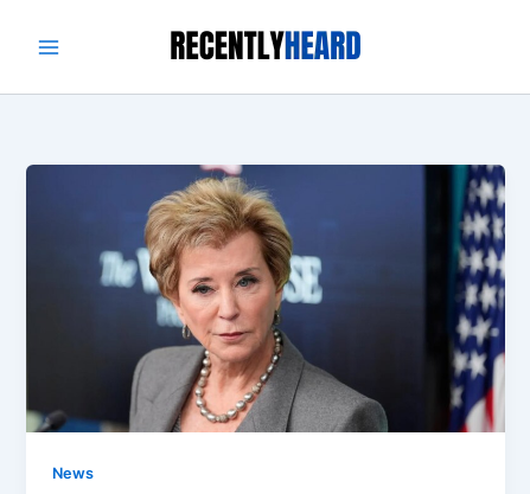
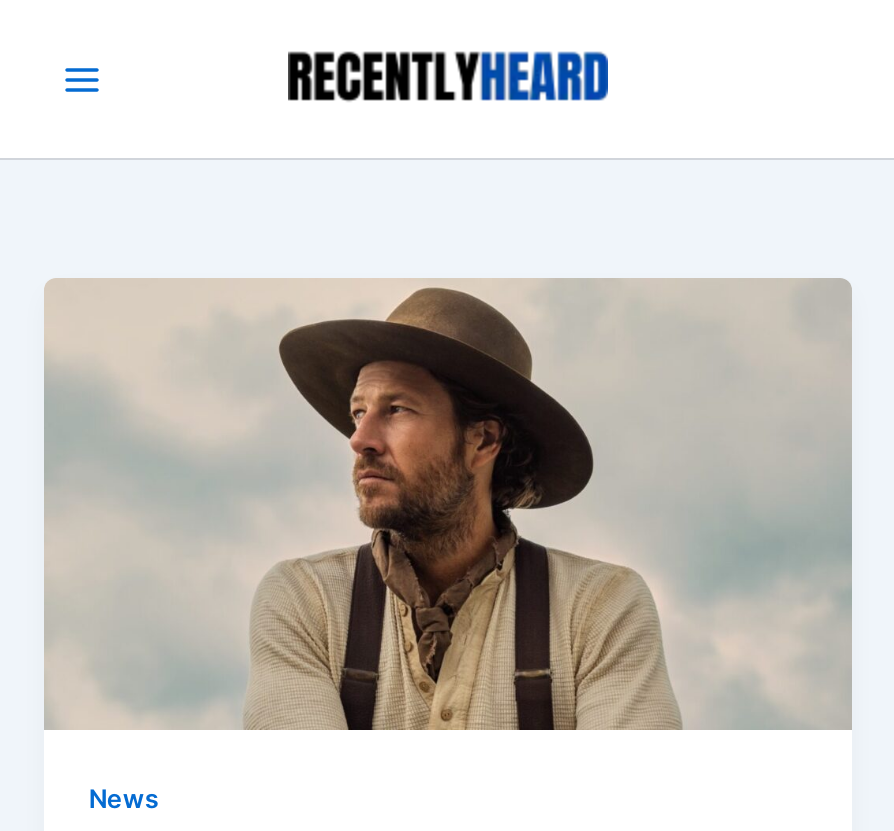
- [image]
+ [image]
